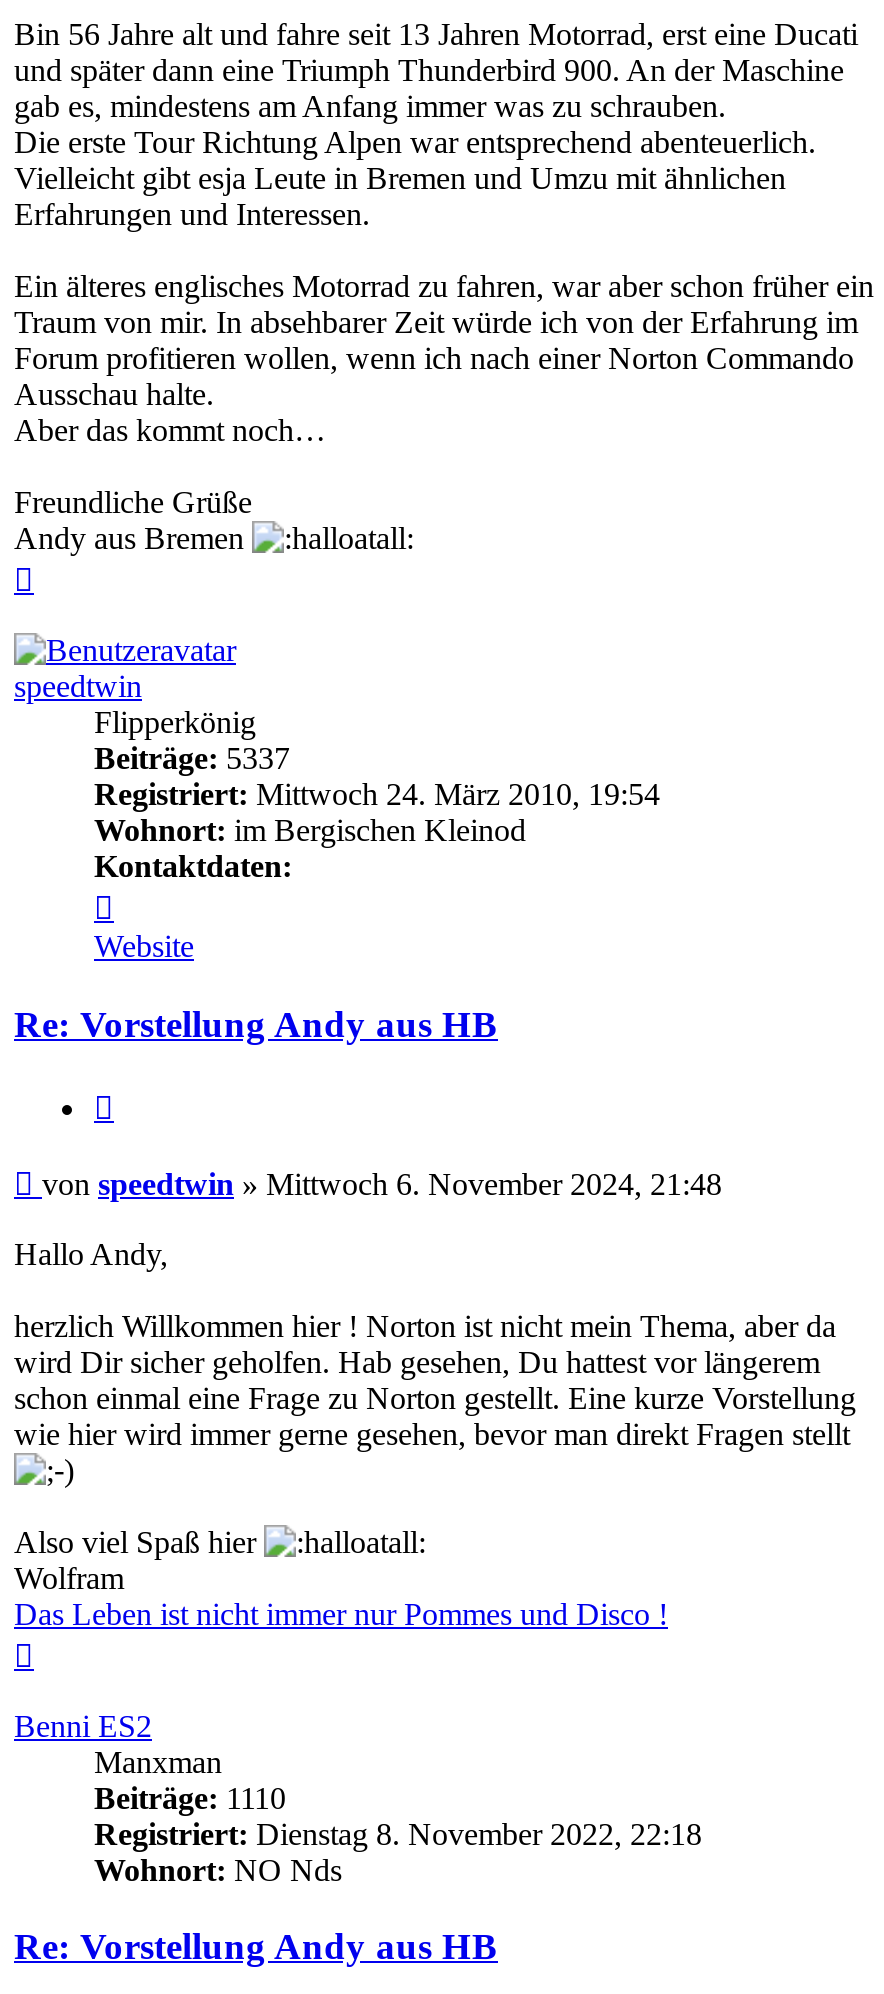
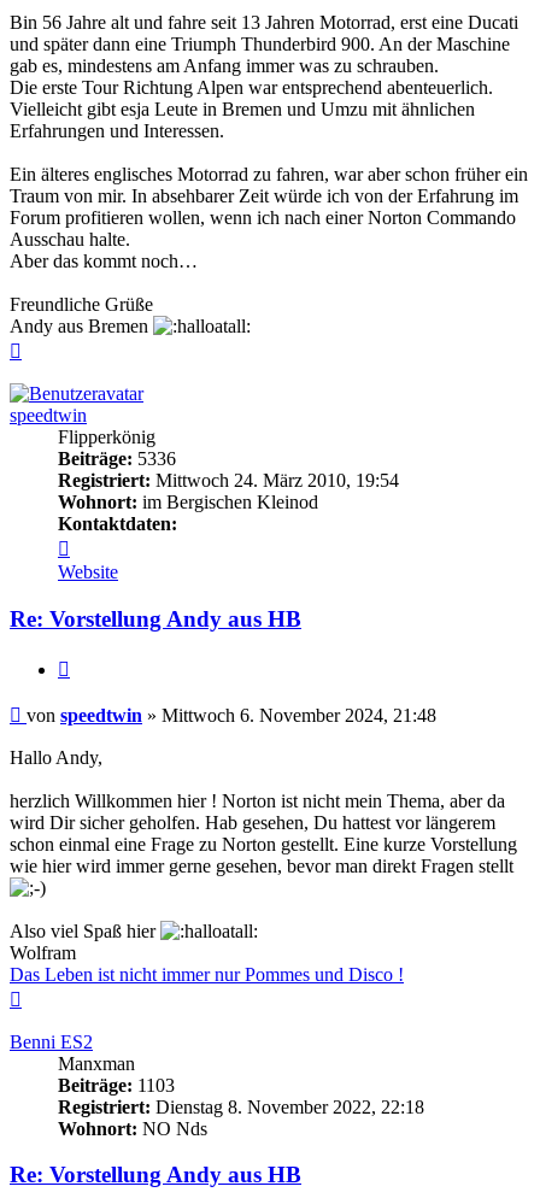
- Beiträge: 5337
+ Beiträge: 5336

- Beiträge: 1110
+ Beiträge: 1103
